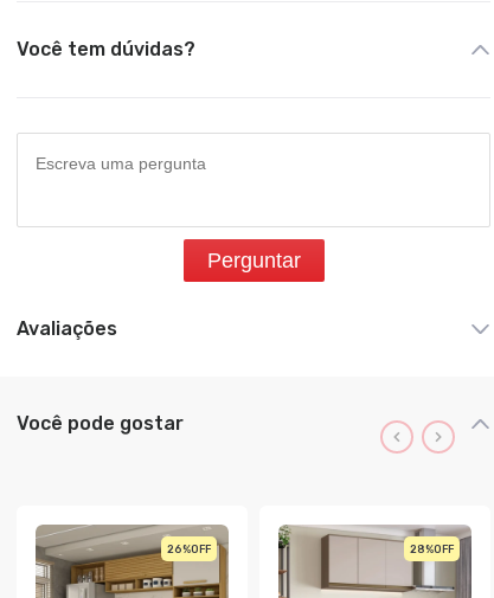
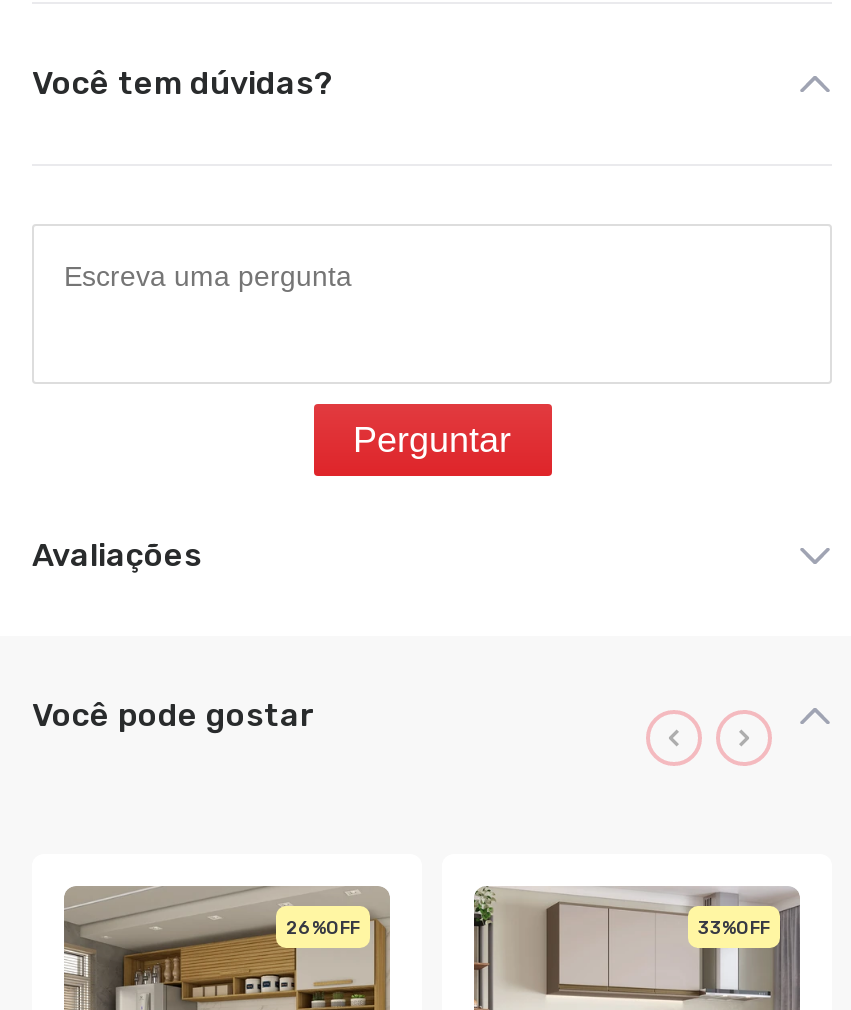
- 28%
+ 33%
